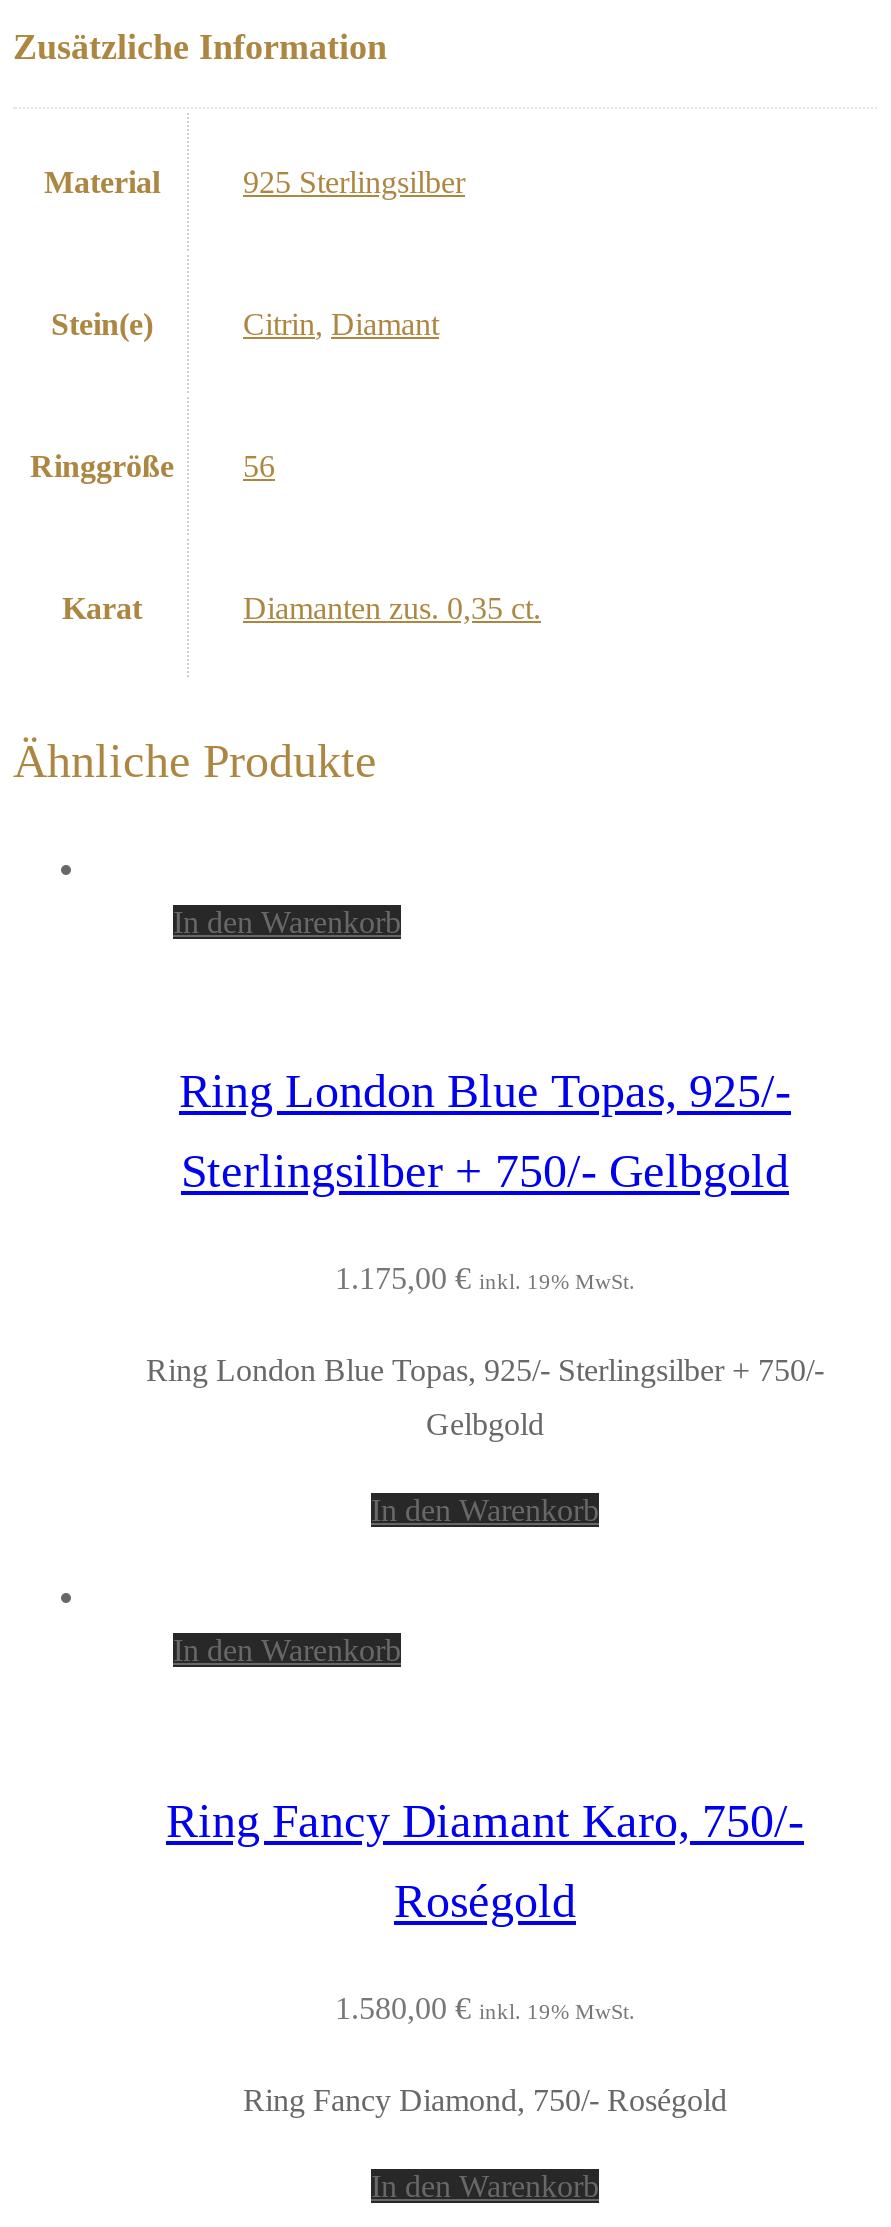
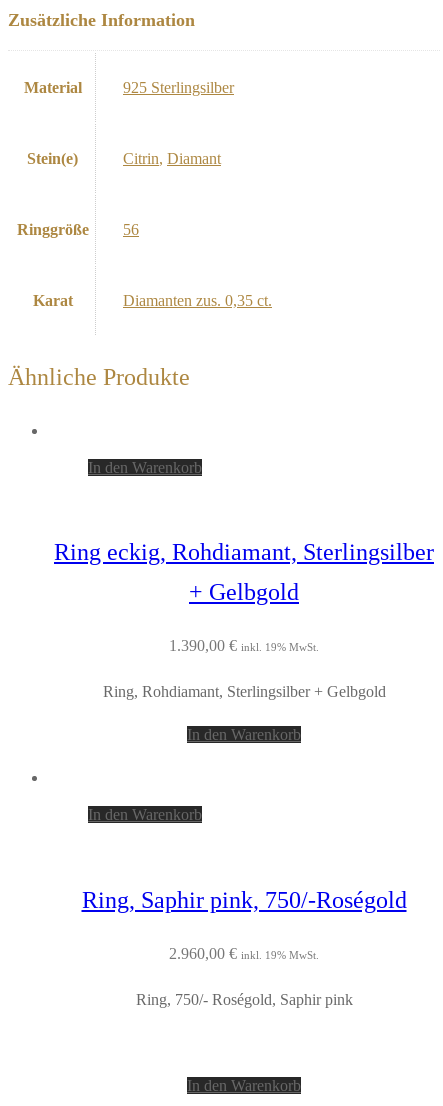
- Ring London Blue Topas, 925/-
- Sterlingsilber + 750/- Gelbgold
- 1.175,00 € inkl. 19% MwSt.
- Ring London Blue Topas, 925/- Sterlingsilber + 750/-
- Gelbgold
+ Ring eckig, Rohdiamant, Sterlingsilber
+ + Gelbgold
+ 1.390,00 € inkl. 19% MwSt.
+ Ring, Rohdiamant, Sterlingsilber + Gelbgold

- Ring Fancy Diamant Karo, 750/-
- Roségold
- 1.580,00 € inkl. 19% MwSt.
- Ring Fancy Diamond, 750/- Roségold
+ Ring, Saphir pink, 750/-Roségold
+ 2.960,00 € inkl. 19% MwSt.
+ Ring, 750/- Roségold, Saphir pink
